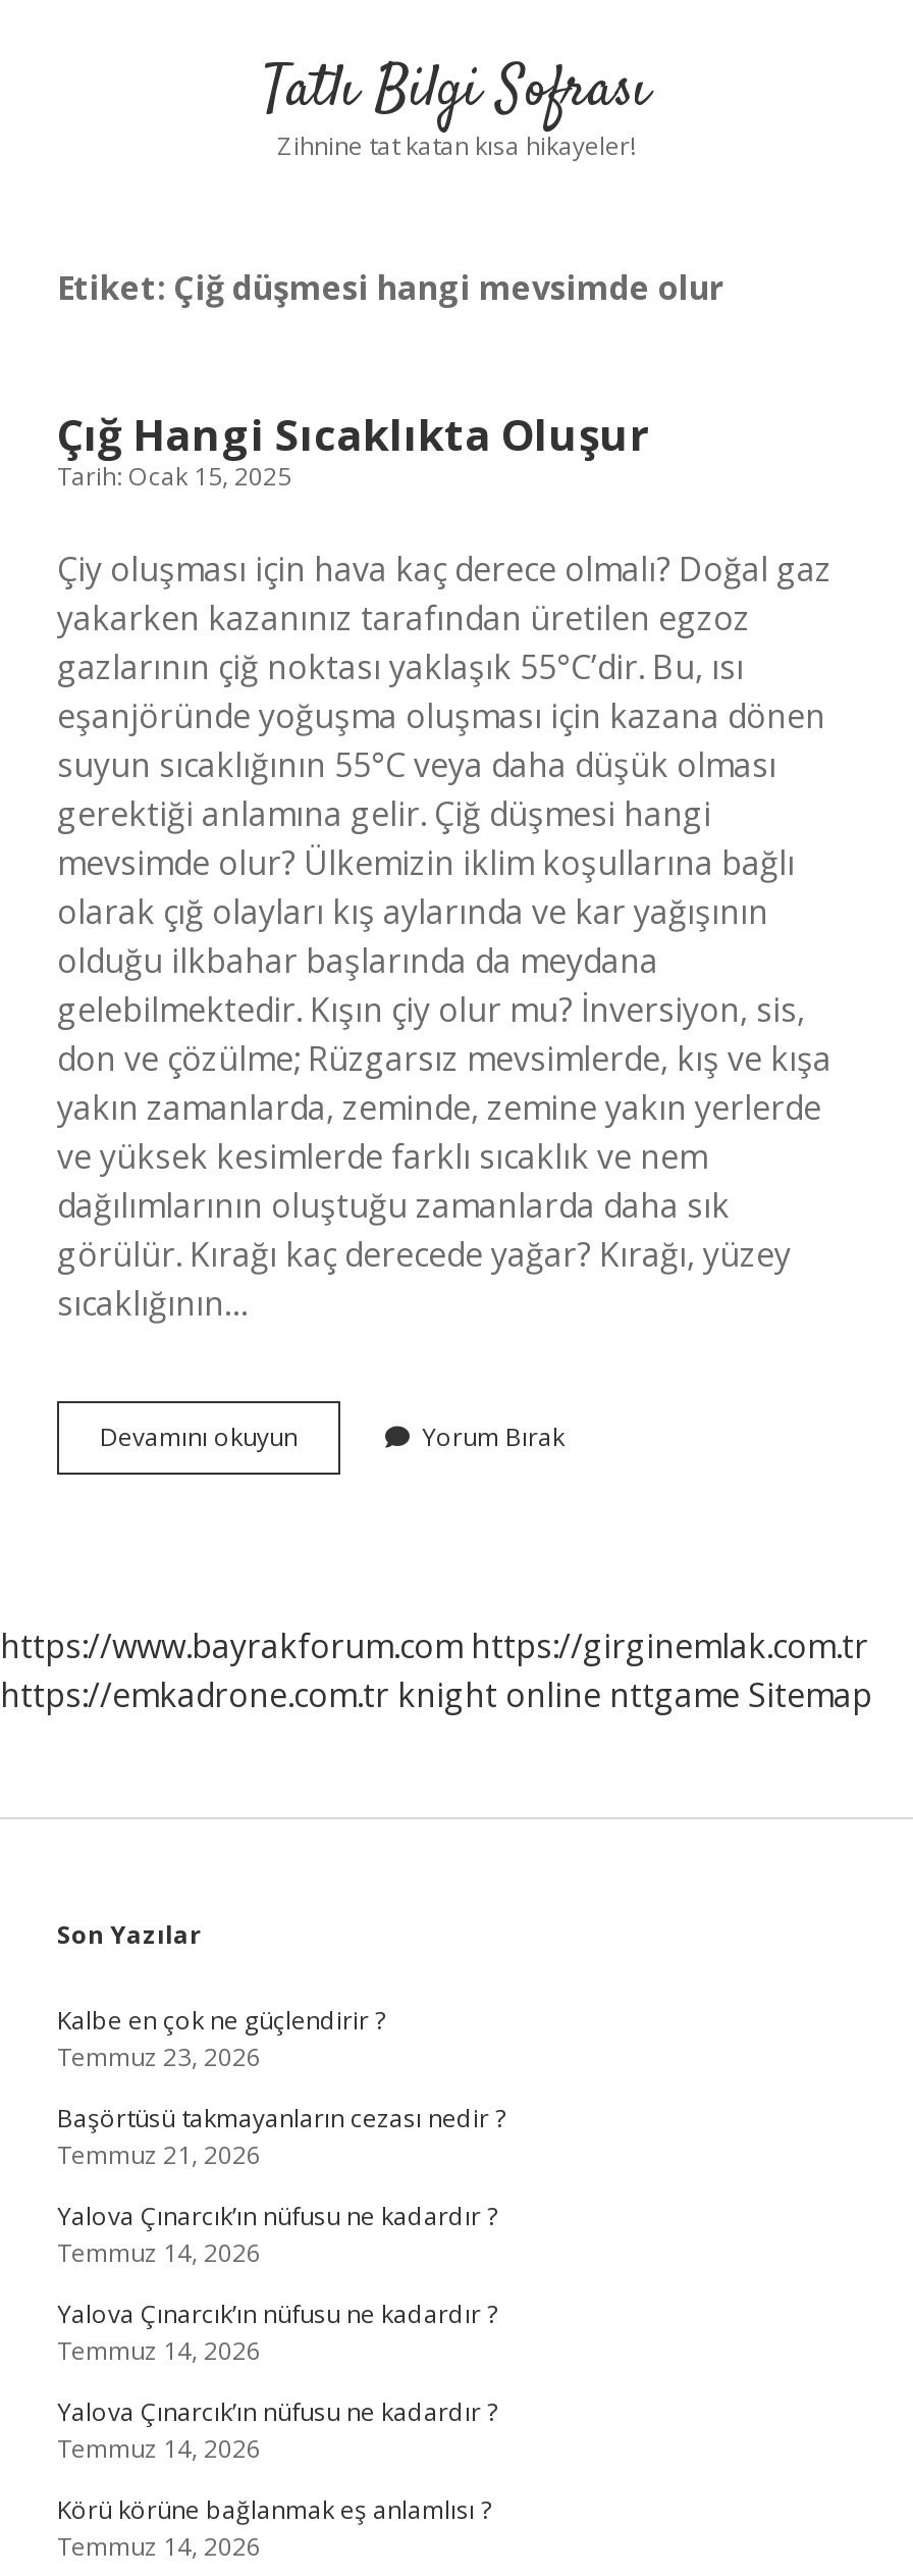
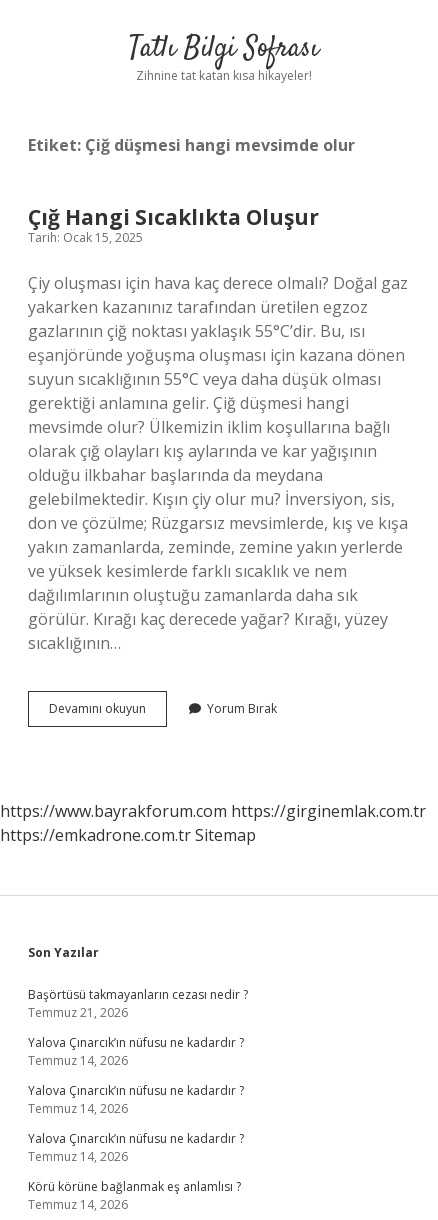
- https://emkadrone.com.tr knight online nttgame Sitemap
+ https://emkadrone.com.tr Sitemap

- Kalbe en çok ne güçlendirir ?
- Temmuz 23, 2026
